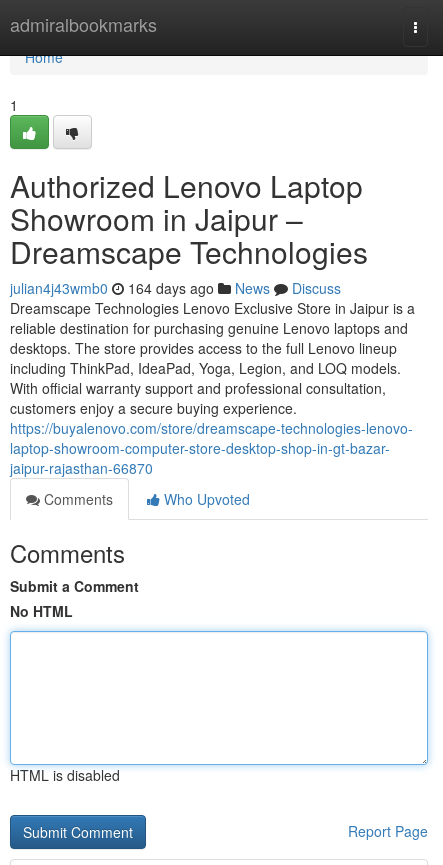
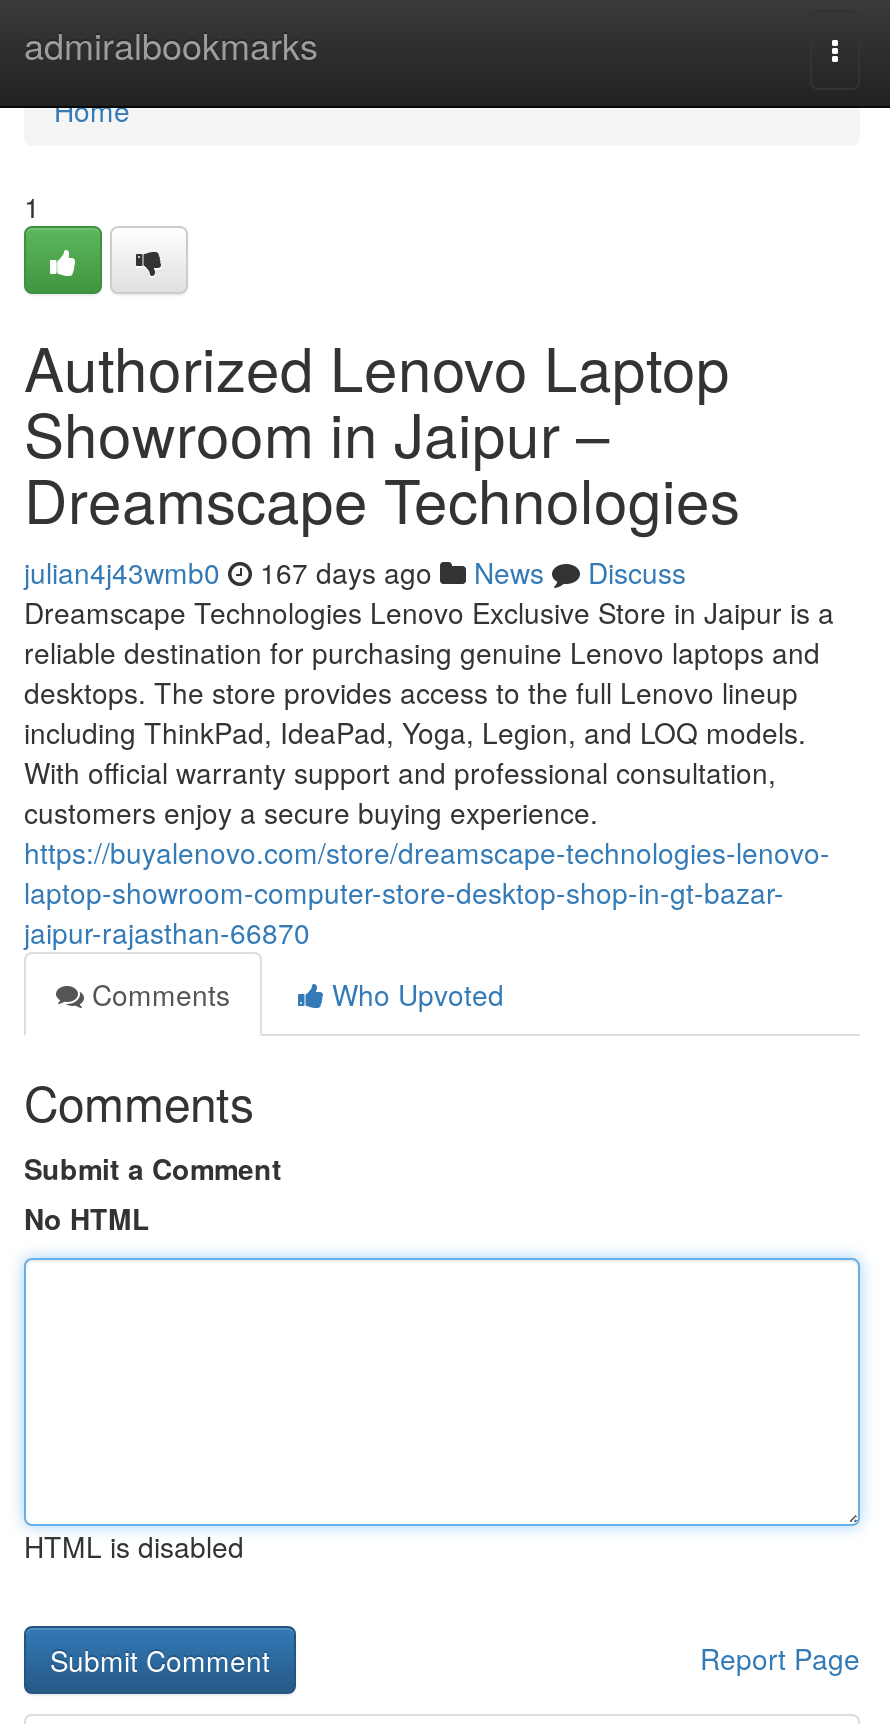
- julian4j43wmb0 164 days ago News Discuss
+ julian4j43wmb0 167 days ago News Discuss
